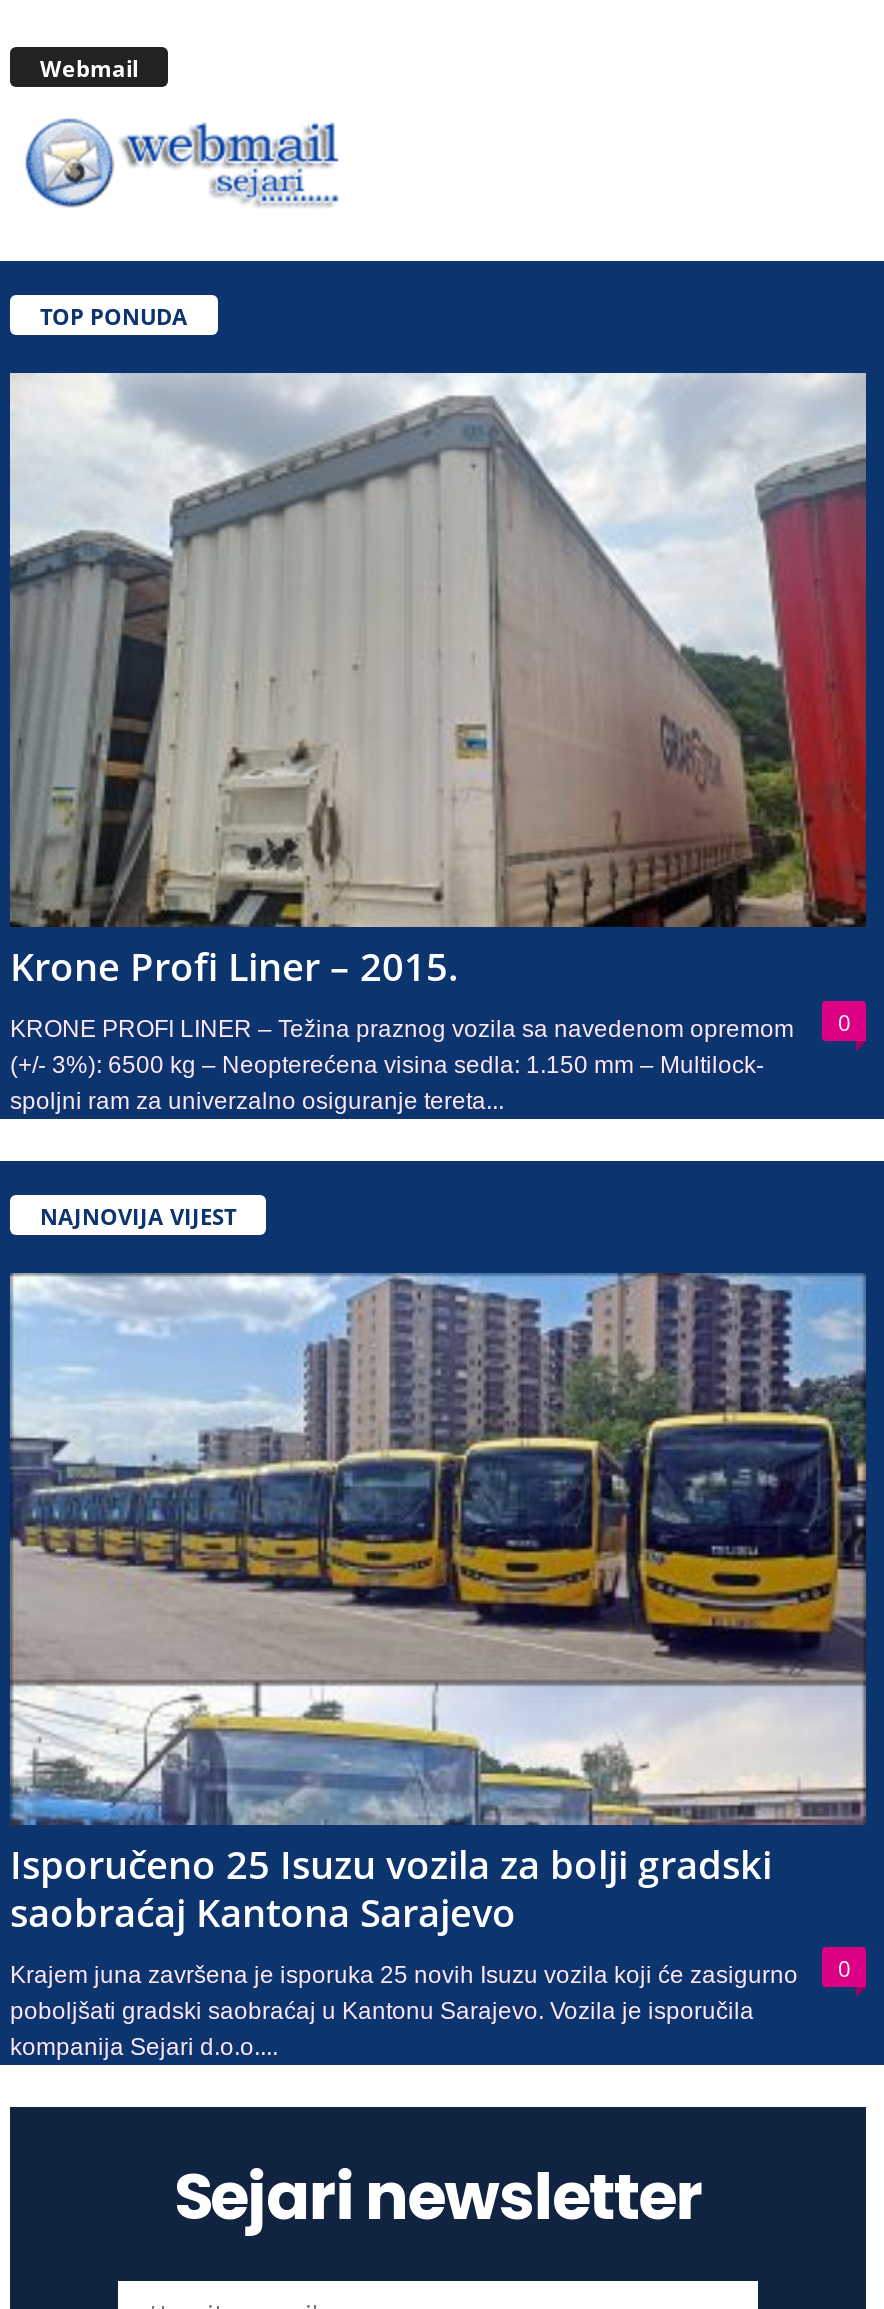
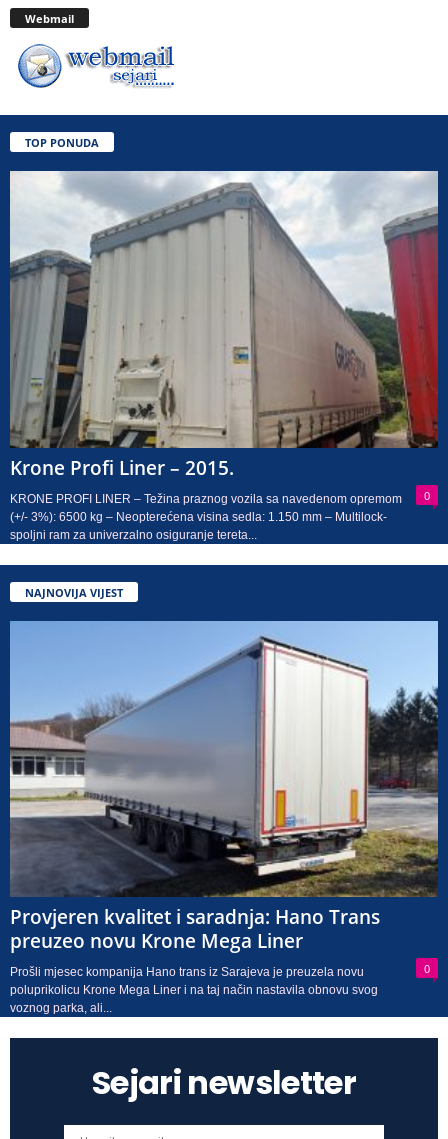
- [image]
- Isporučeno 25 Isuzu vozila za bolji gradski
- saobraćaj Kantona Sarajevo
+ [image]
+ Provjeren kvalitet i saradnja: Hano Trans
+ preuzeo novu Krone Mega Liner

- Krajem juna završena je isporuka 25 novih Isuzu vozila koji će zasigurno
- poboljšati gradski saobraćaj u Kantonu Sarajevo. Vozila je isporučila
- kompanija Sejari d.o.o....
+ Prošli mjesec kompanija Hano trans iz Sarajeva je preuzela novu
+ poluprikolicu Krone Mega Liner i na taj način nastavila obnovu svog
+ voznog parka, ali...
